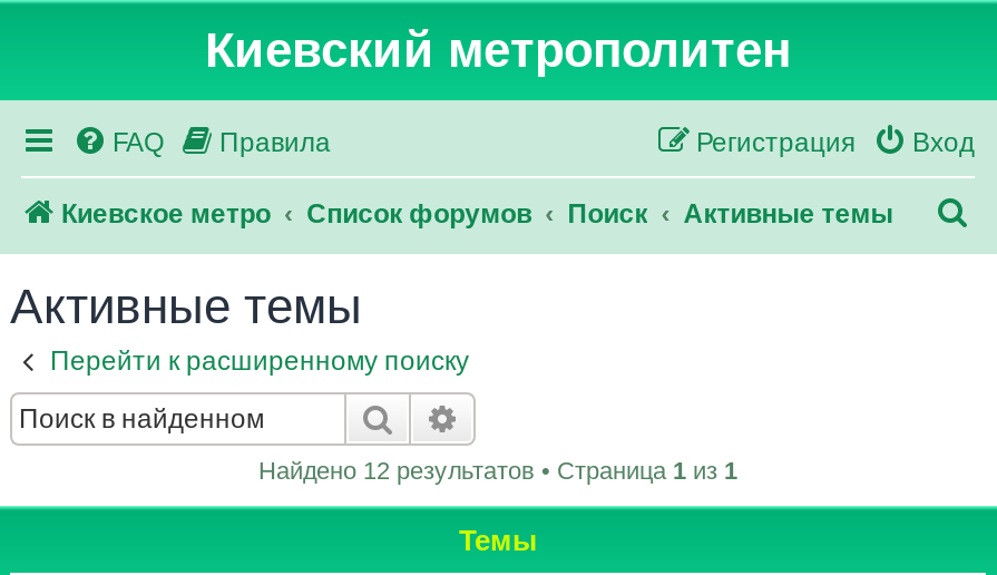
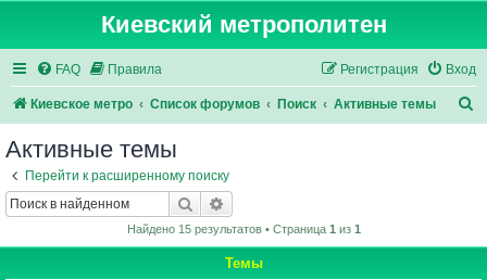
- Найдено 12 результатов • Страница 1 из 1
+ Найдено 15 результатов • Страница 1 из 1
